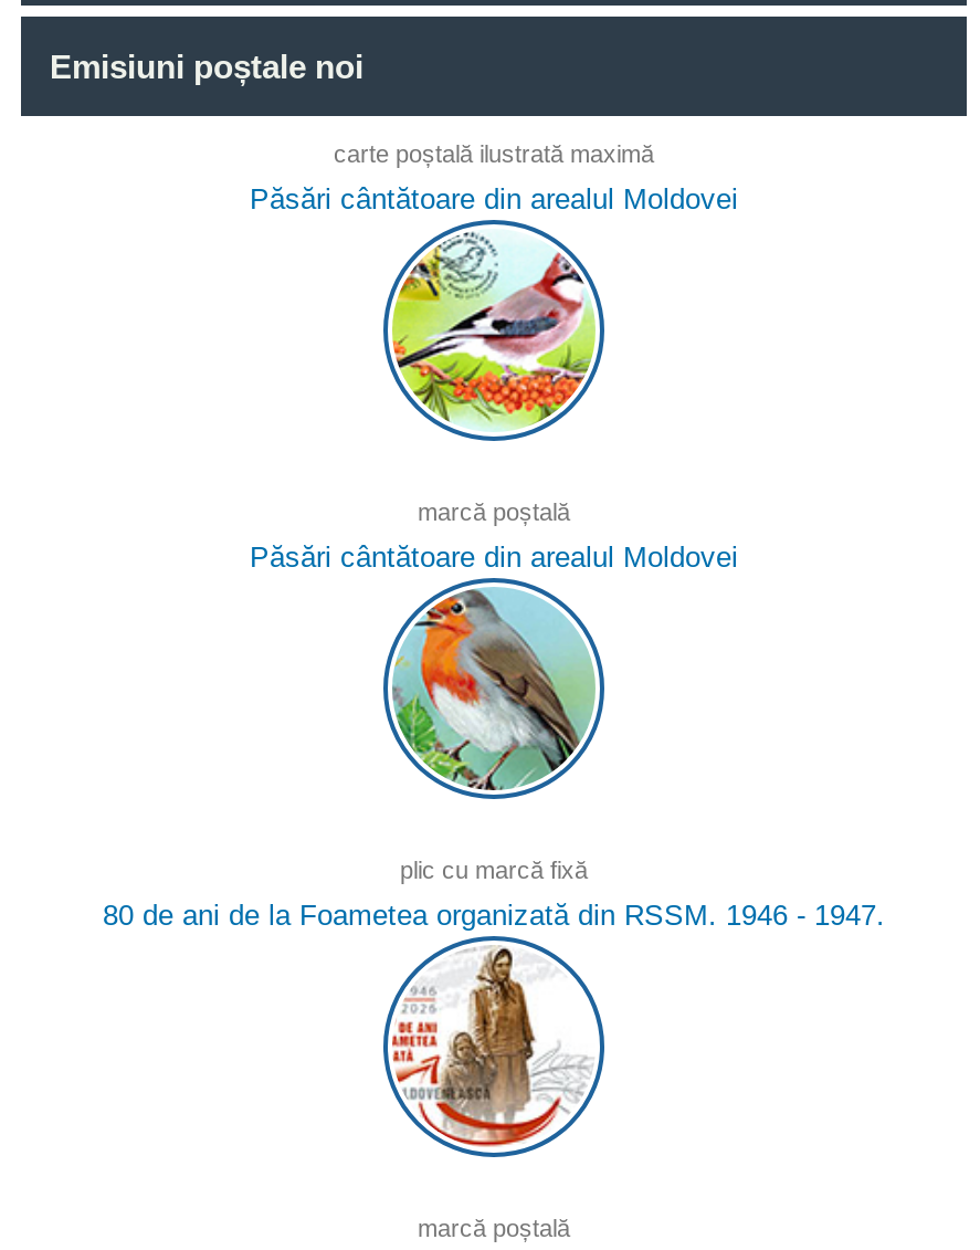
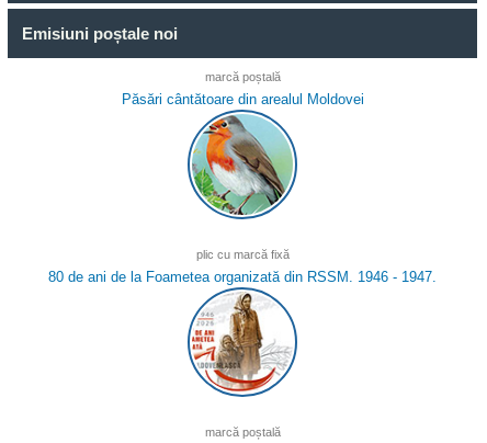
- carte poștală ilustrată maximă
- Păsări cântătoare din arealul Moldovei

- [image]
